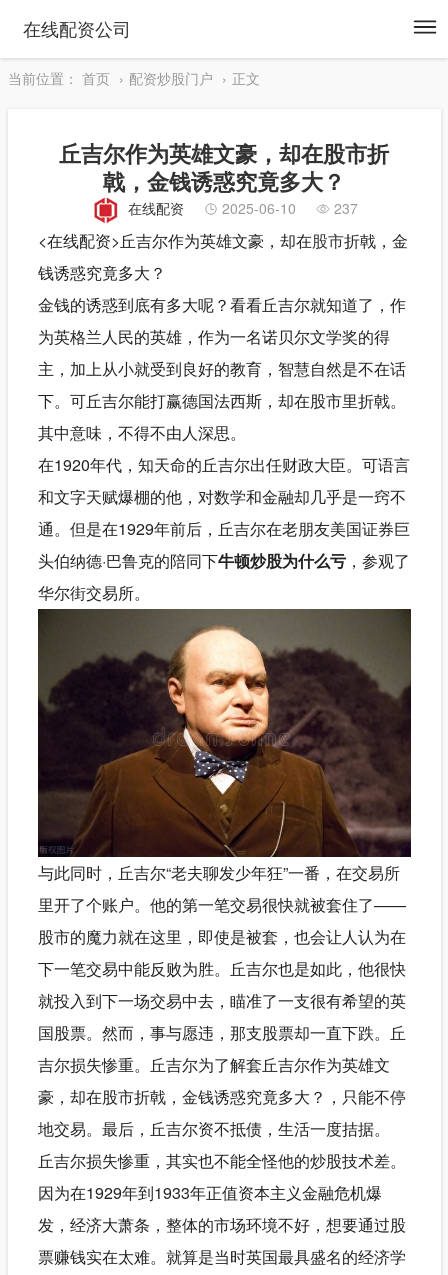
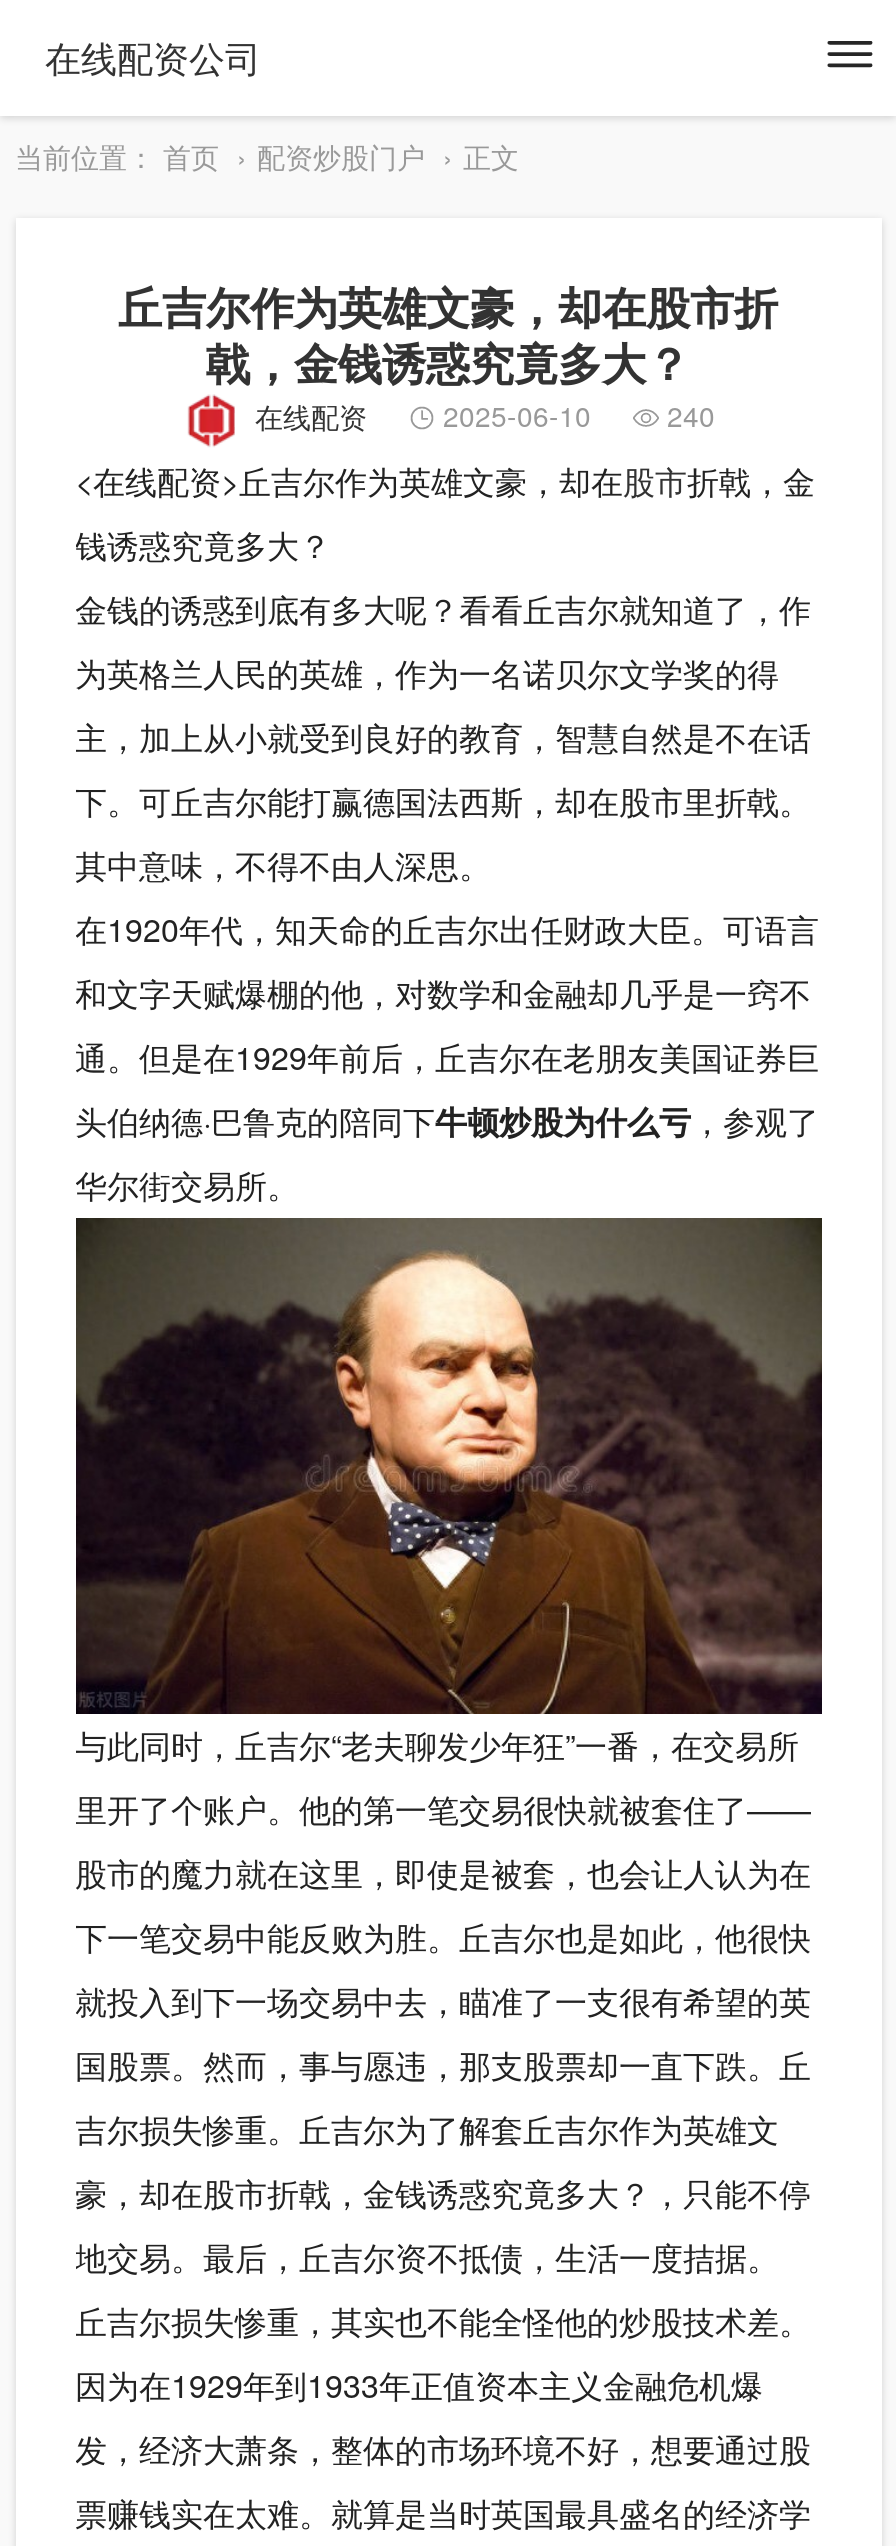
- 在线配资 2025-06-10 237
+ 在线配资 2025-06-10 240
